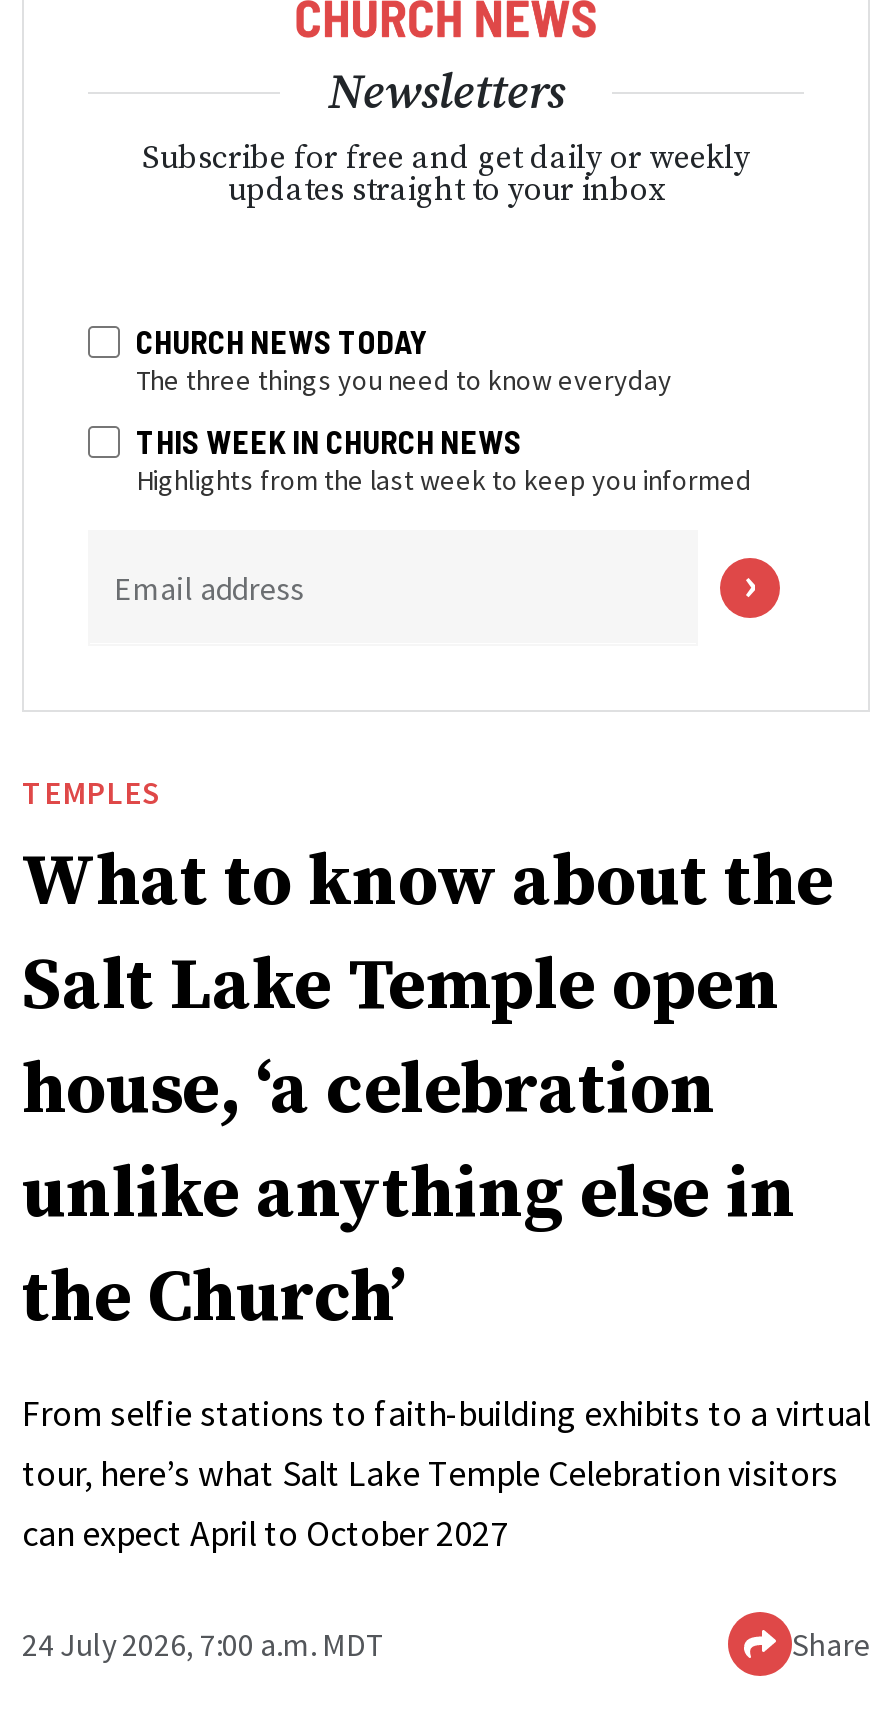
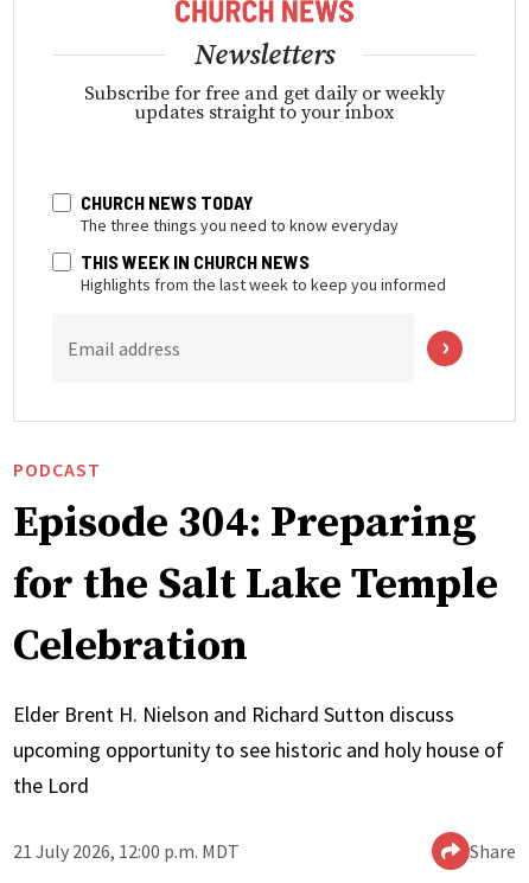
- TEMPLES
- What to know about the
- Salt Lake Temple open
- house, ‘a celebration
- unlike anything else in
- the Church’
+ PODCAST
+ Episode 304: Preparing
+ for the Salt Lake Temple
+ Celebration

- From selfie stations to faith-building exhibits to a virtual
- tour, here’s what Salt Lake Temple Celebration visitors
- can expect April to October 2027
+ Elder Brent H. Nielson and Richard Sutton discuss
+ upcoming opportunity to see historic and holy house of
+ the Lord

- 24 July 2026, 7:00 a.m. MDT
+ 21 July 2026, 12:00 p.m. MDT
